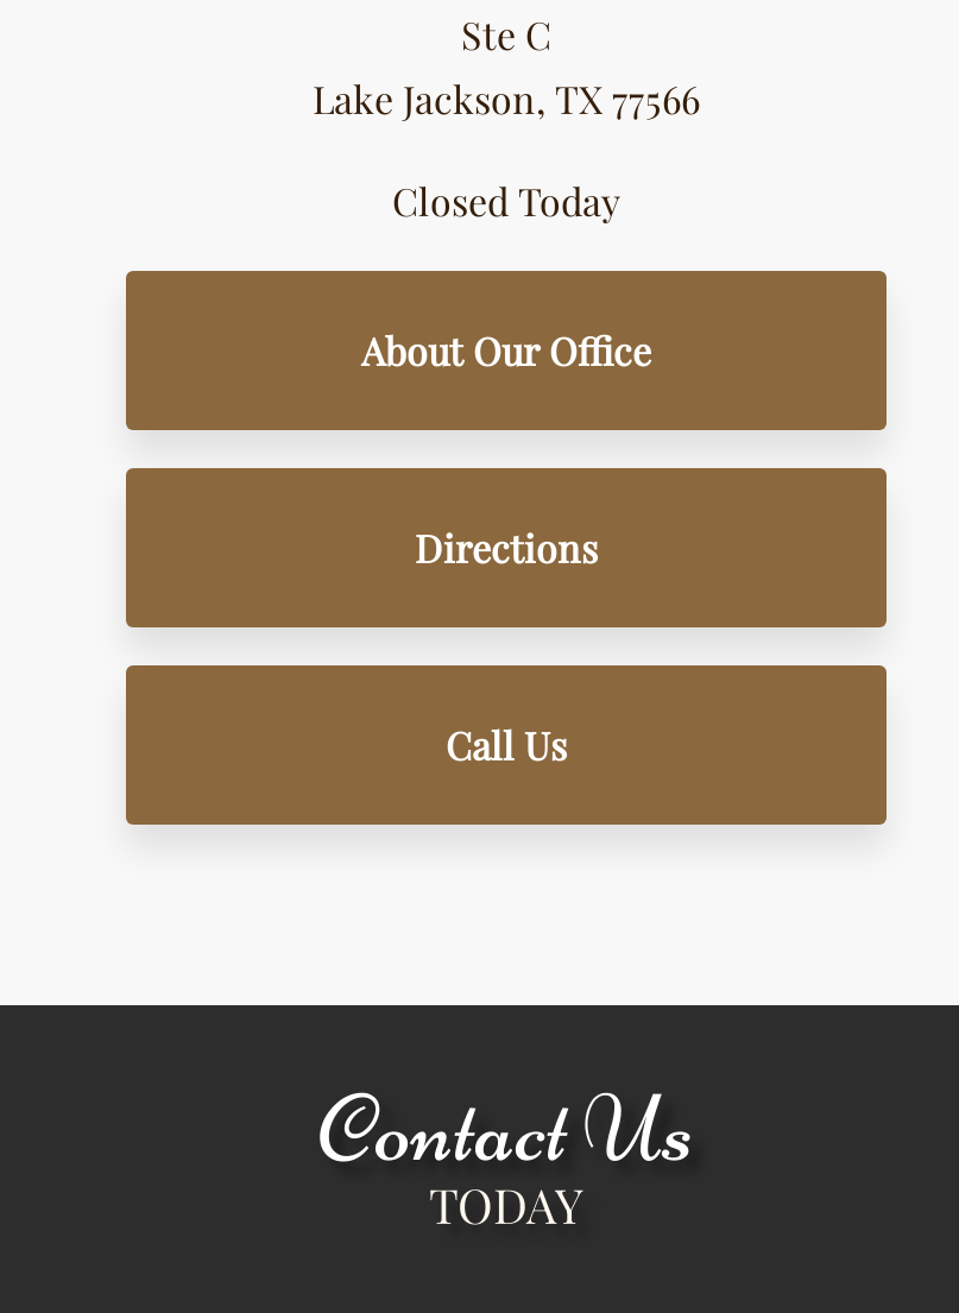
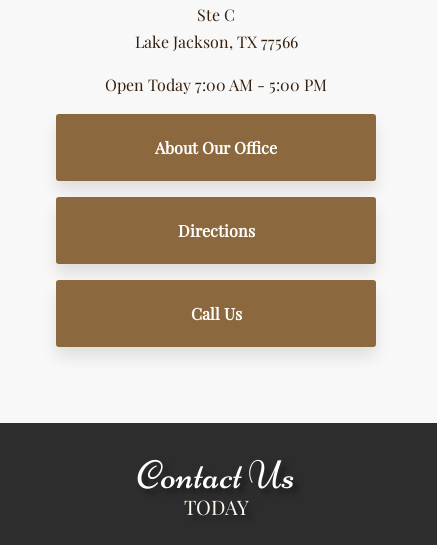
- Closed Today
+ Open Today 7:00 AM - 5:00 PM
